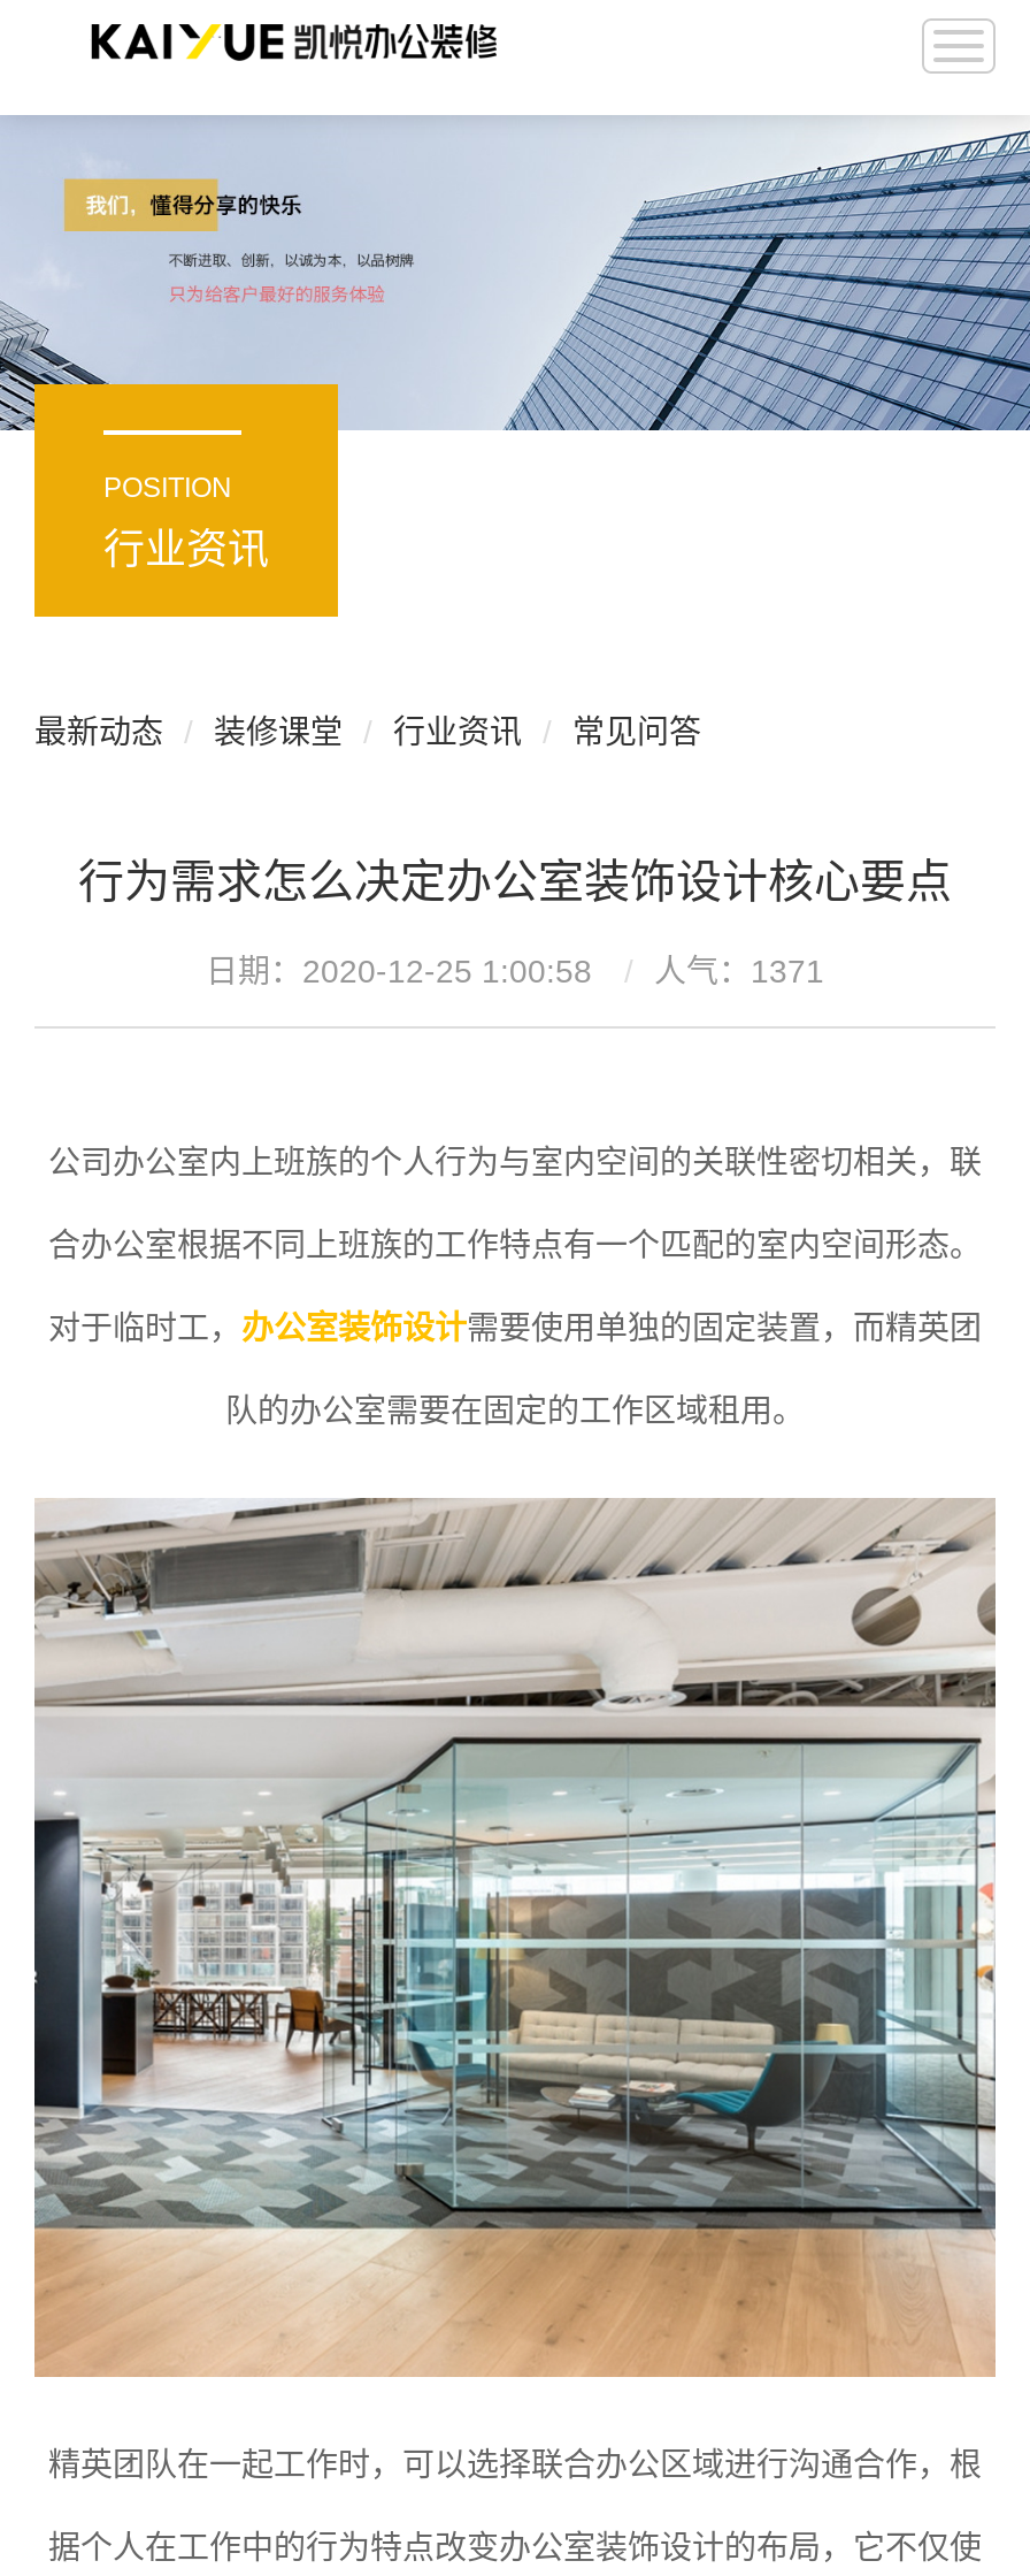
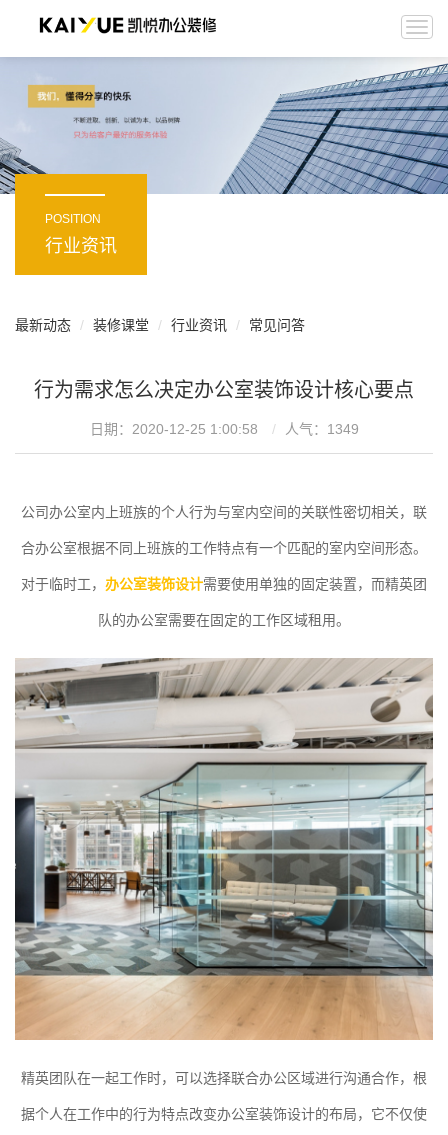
- 日期：2020-12-25 1:00:58 人气：1371
+ 日期：2020-12-25 1:00:58 人气：1349
